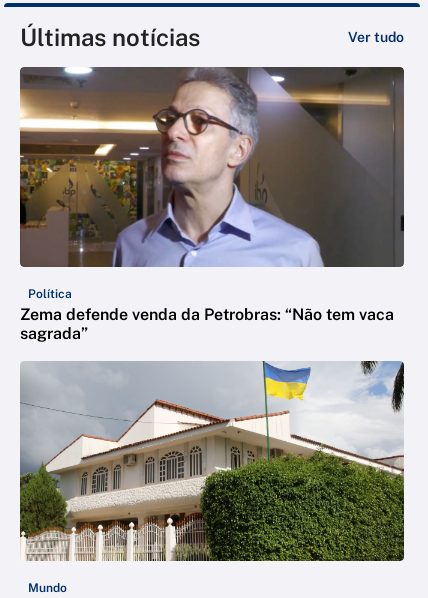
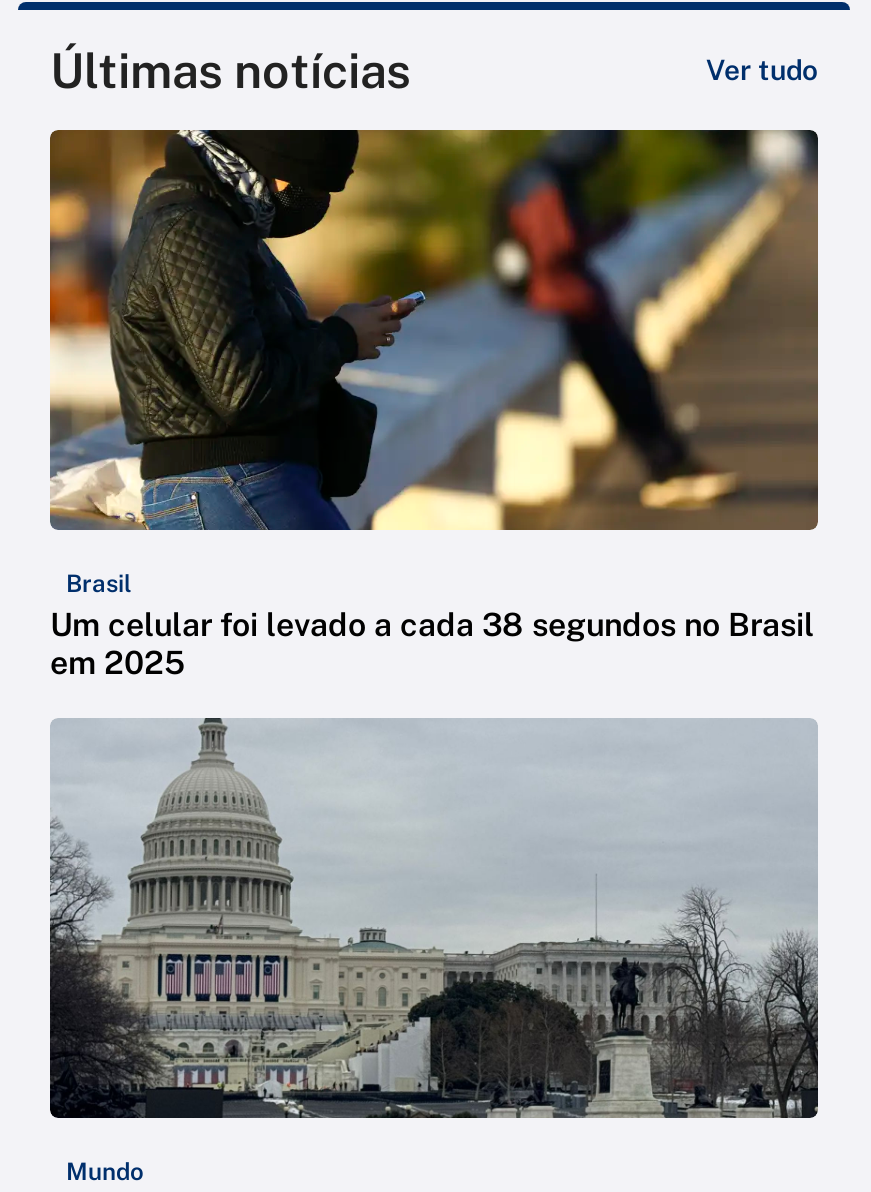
- [image]
- Política
- Zema defende venda da Petrobras: “Não tem vaca
- sagrada”
+ [image]
+ Brasil
+ Um celular foi levado a cada 38 segundos no Brasil
+ em 2025

- [image]
+ [image]
